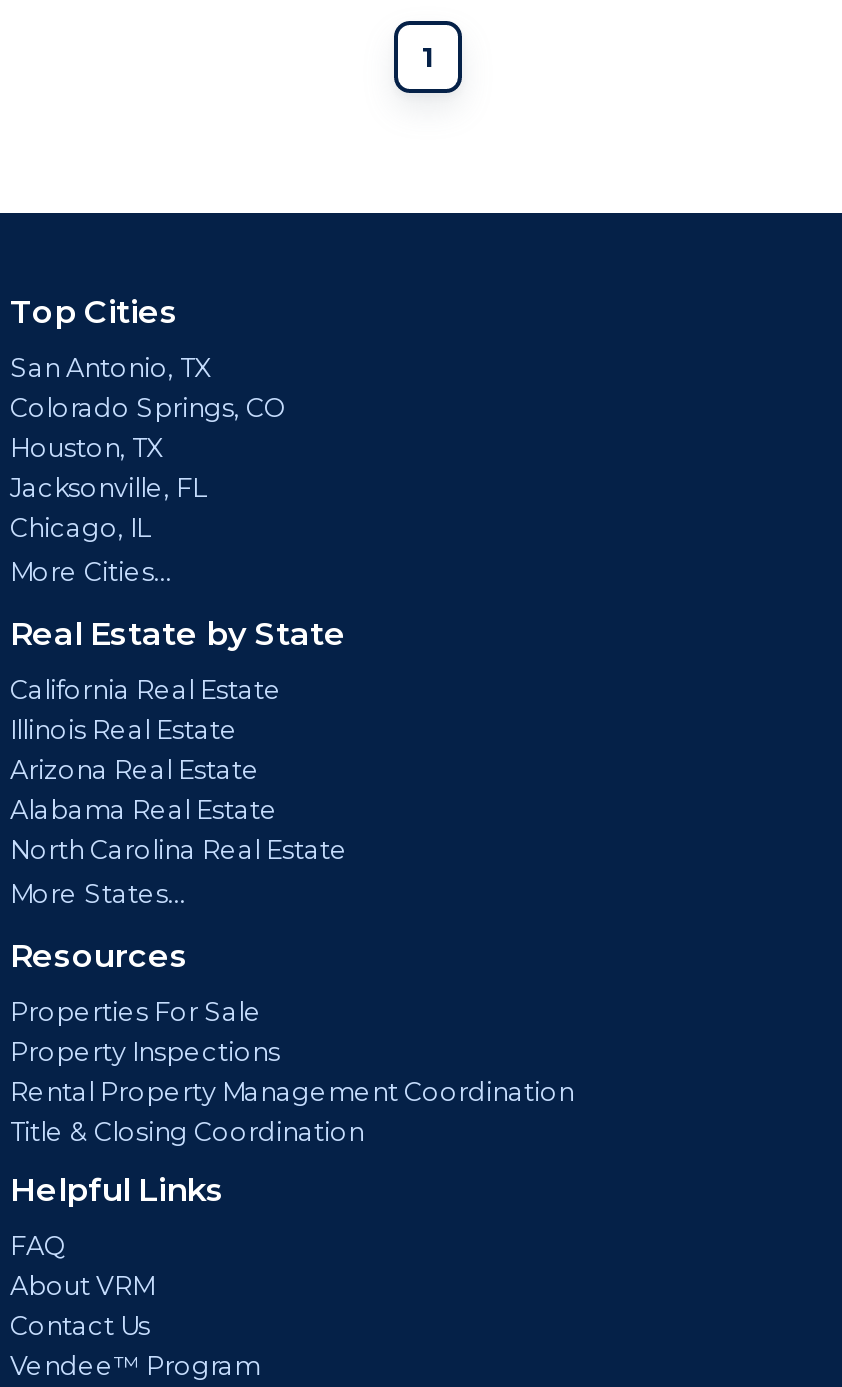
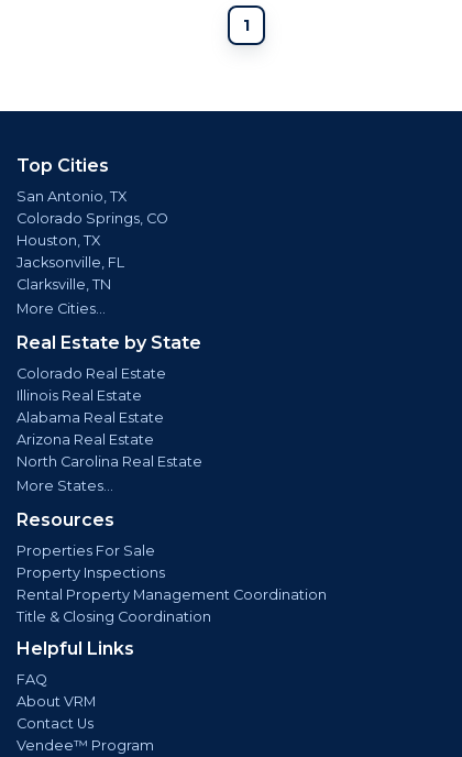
- Chicago, IL
+ Clarksville, TN

- California Real Estate
+ Colorado Real Estate

moved down: Arizona Real Estate

moved up: Alabama Real Estate
